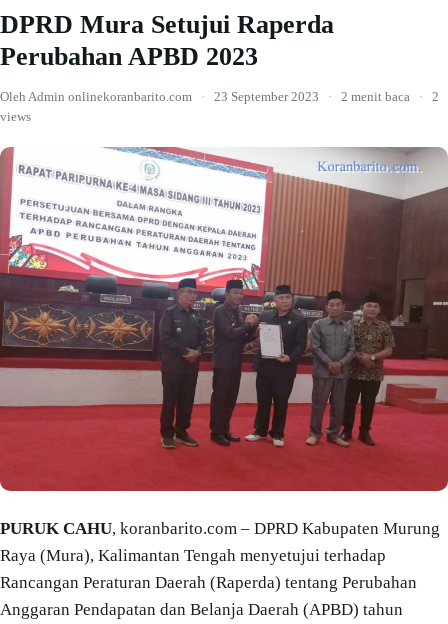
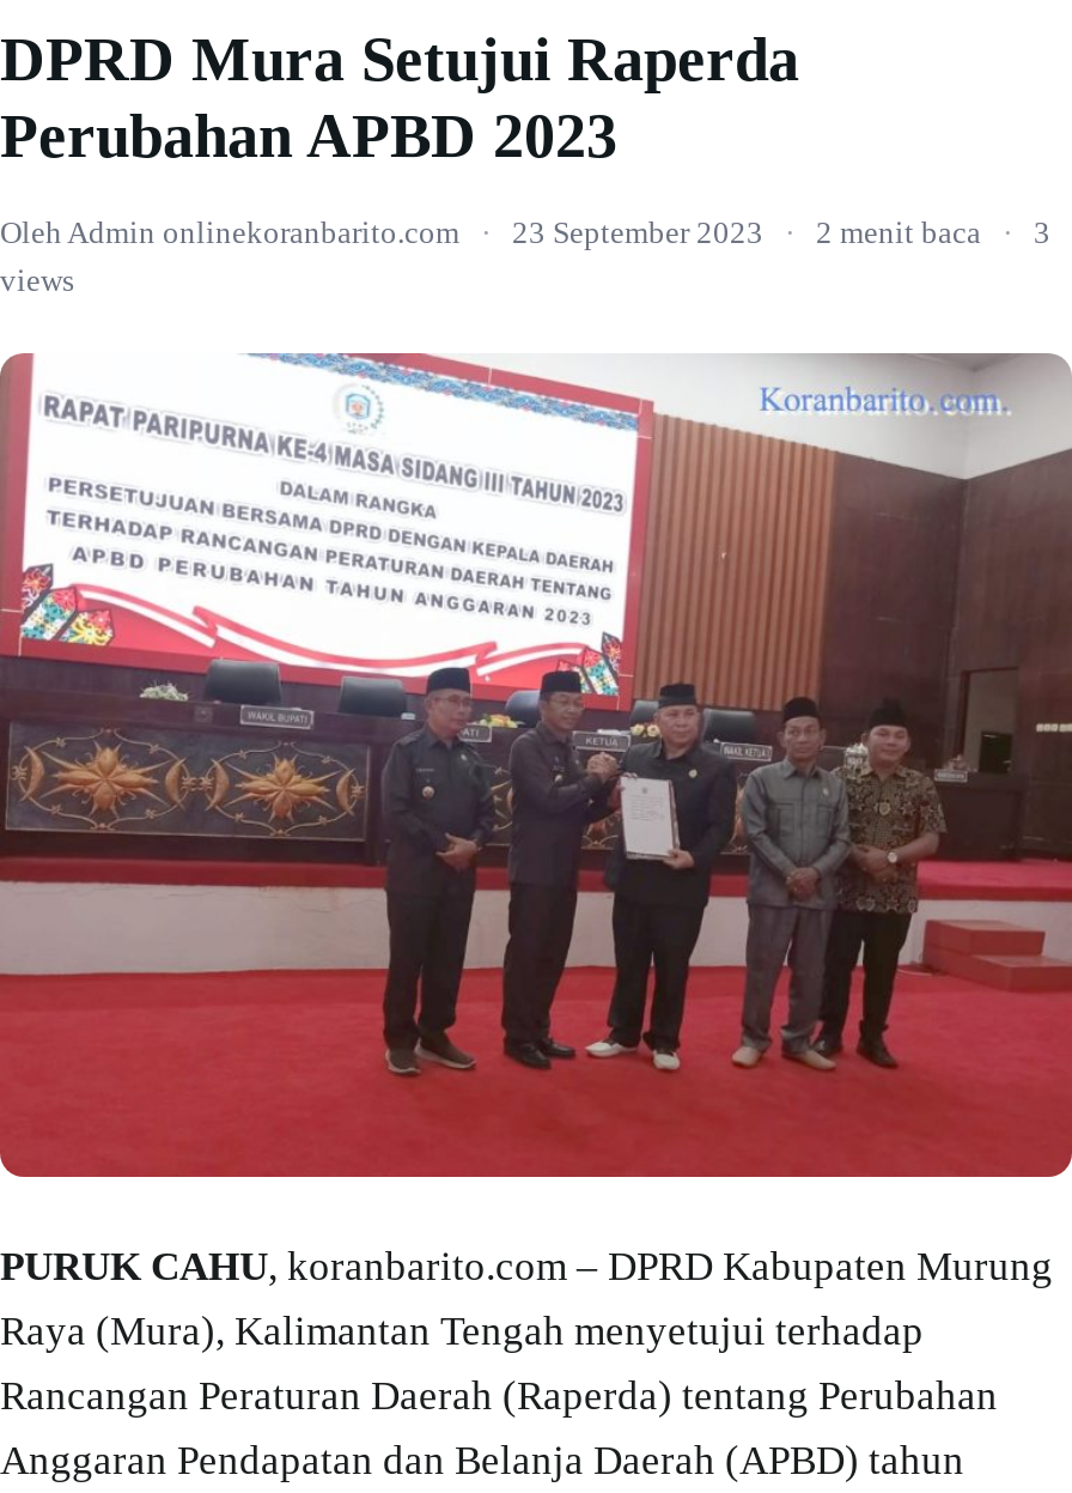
- Oleh Admin onlinekoranbarito.com · 23 September 2023 · 2 menit baca · 2
+ Oleh Admin onlinekoranbarito.com · 23 September 2023 · 2 menit baca · 3
